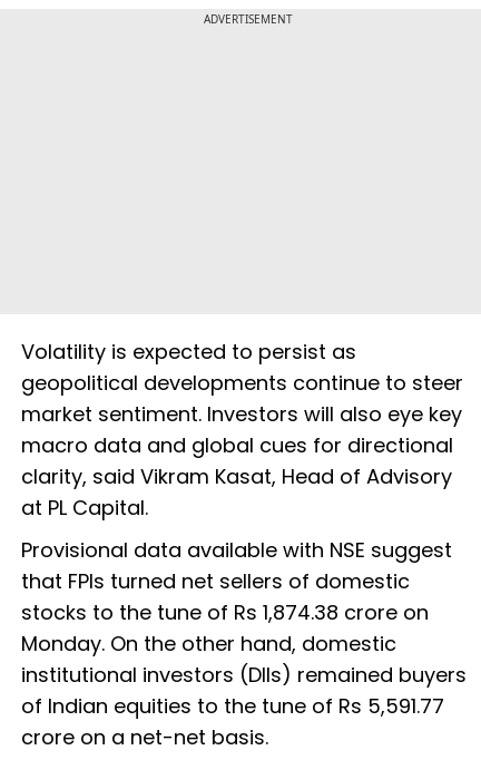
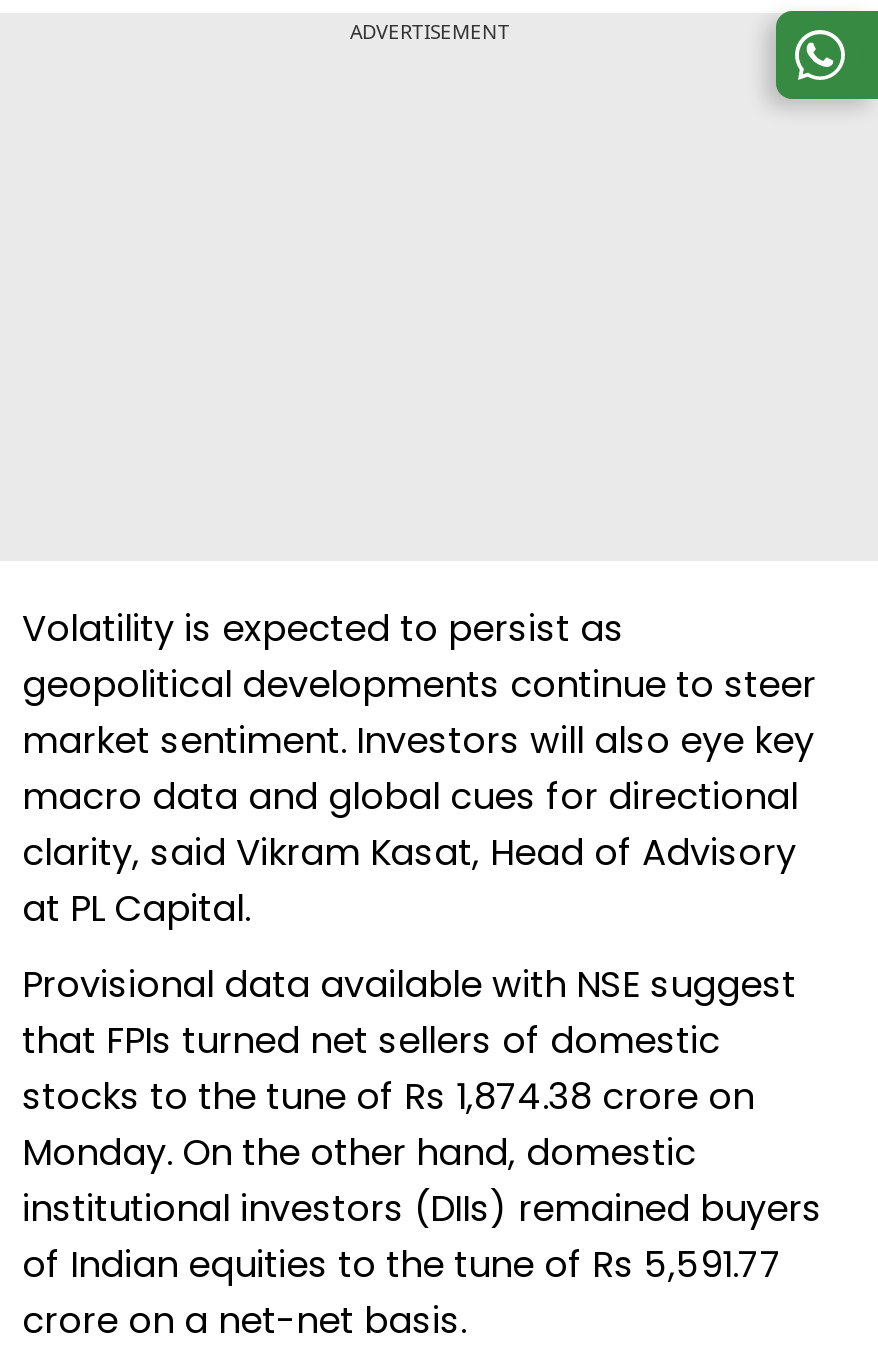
+ [image]
